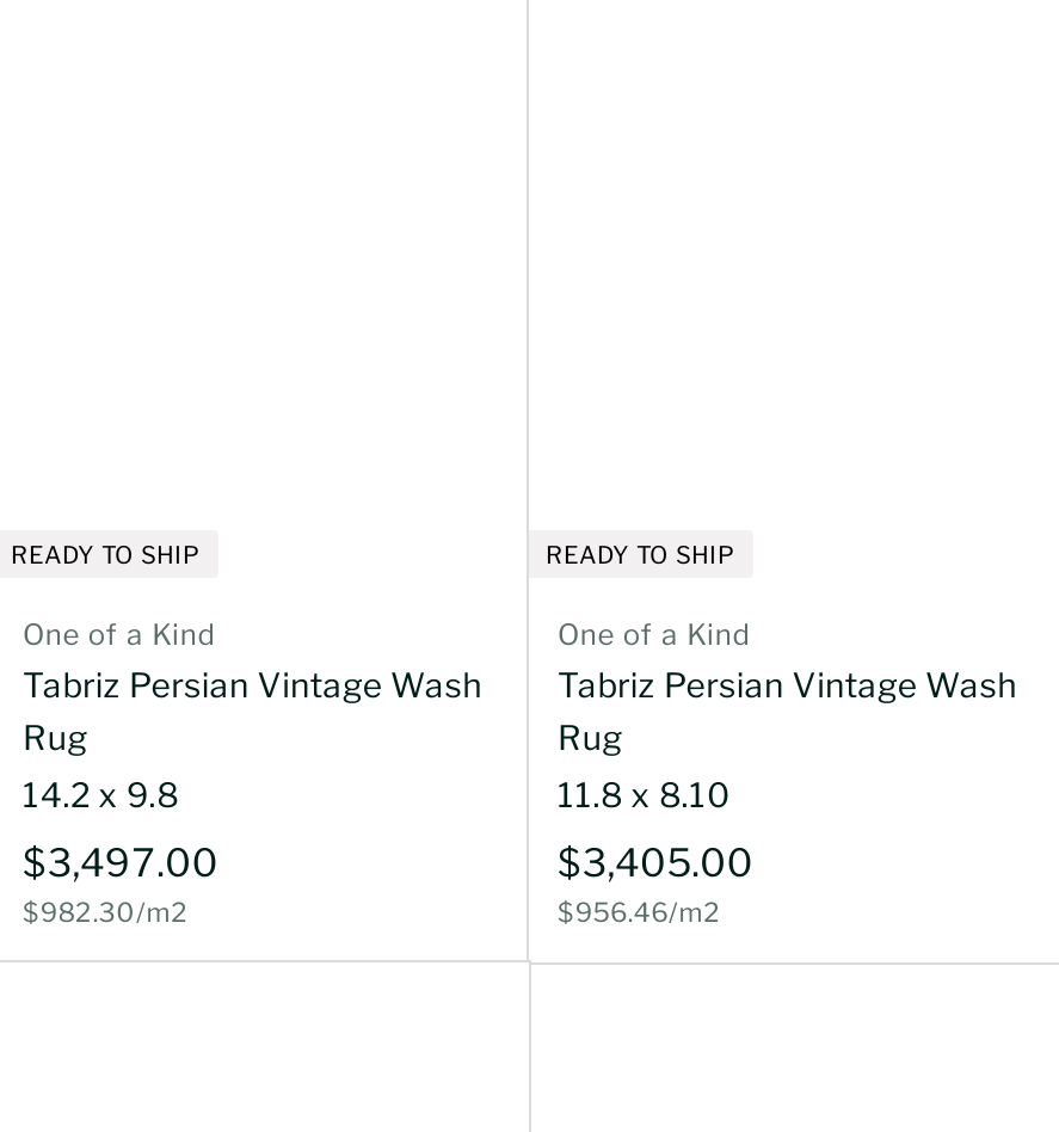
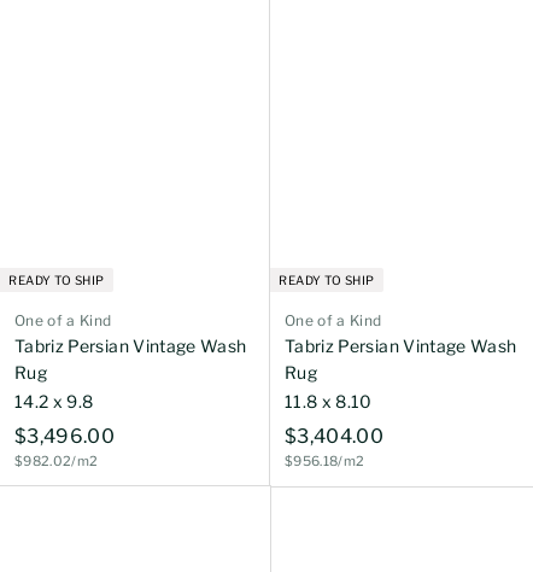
- $3,497.00 $
+ $3,496.00 $

- $3,405.00 $
+ $3,404.00 $

- $982.30/m2
+ $982.02/m2

- $956.46/m2
+ $956.18/m2
